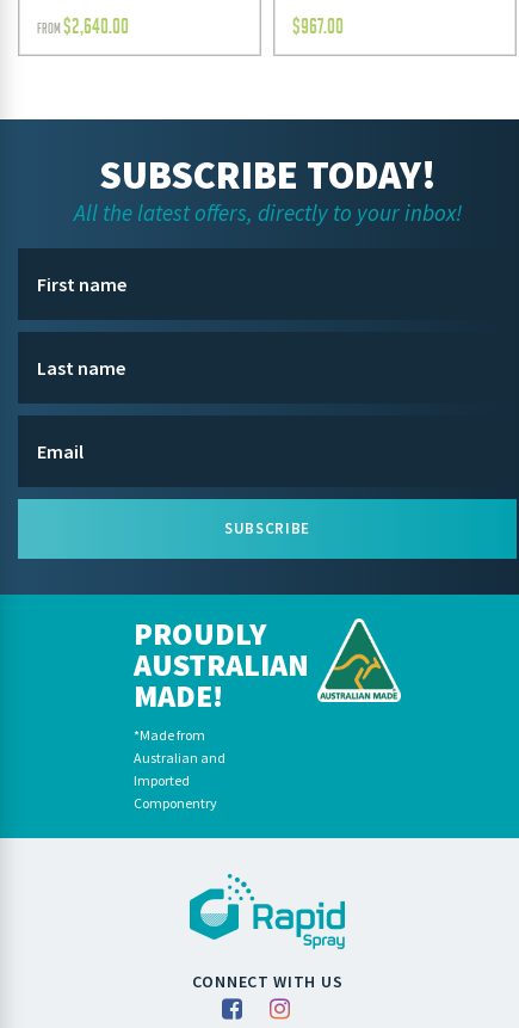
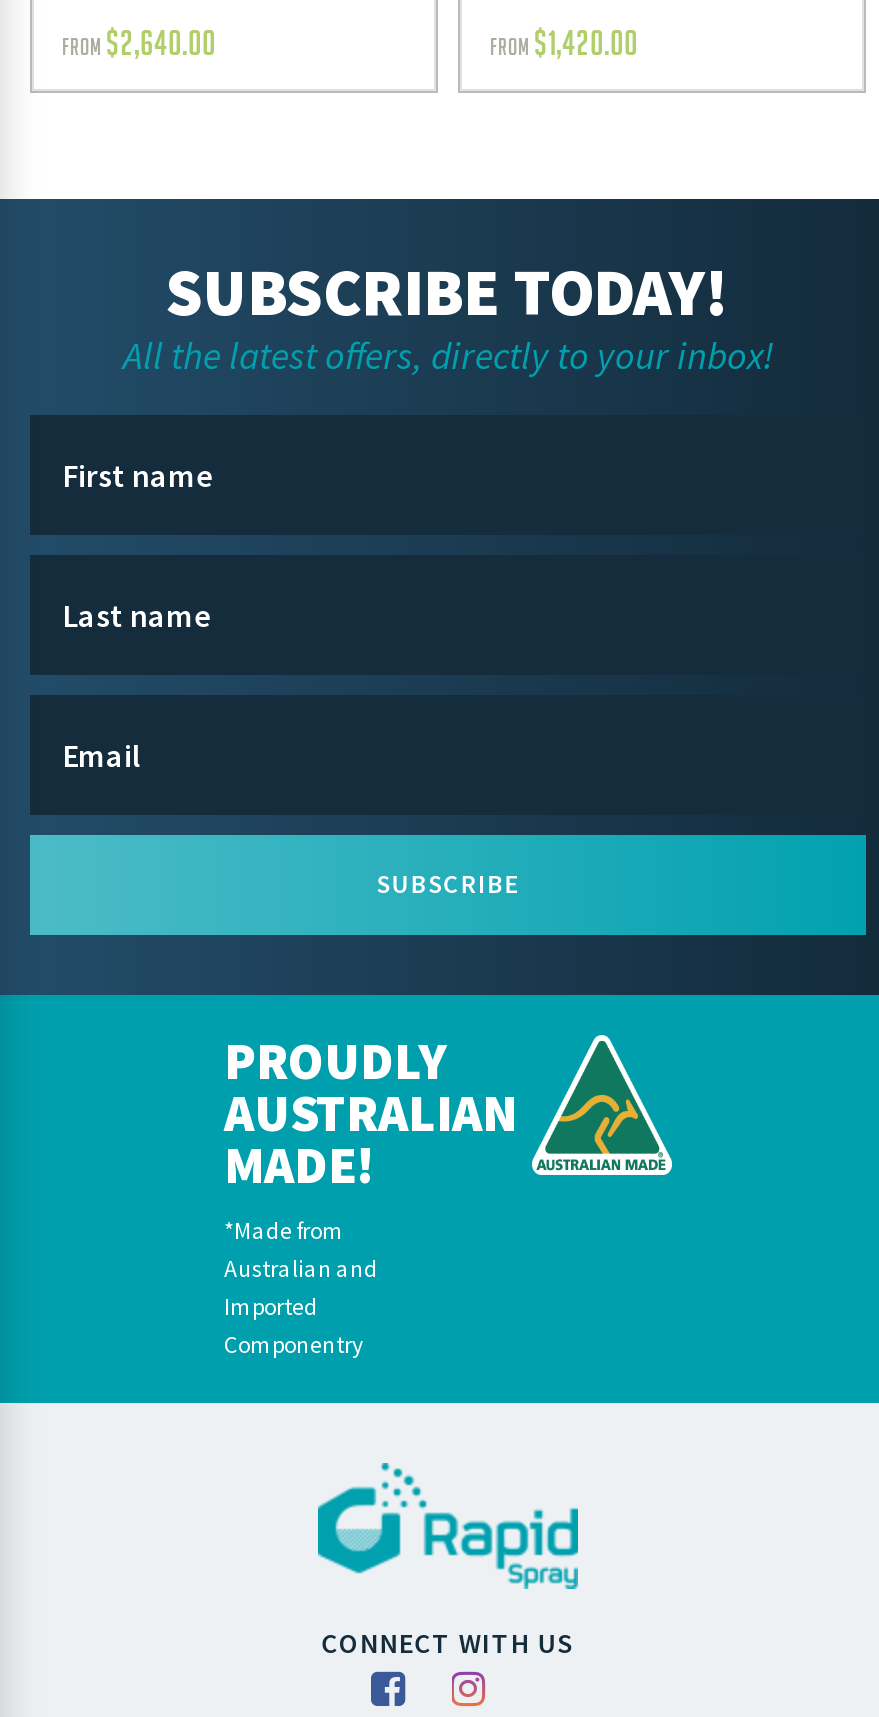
- $967.00
+ FROM $1,420.00
